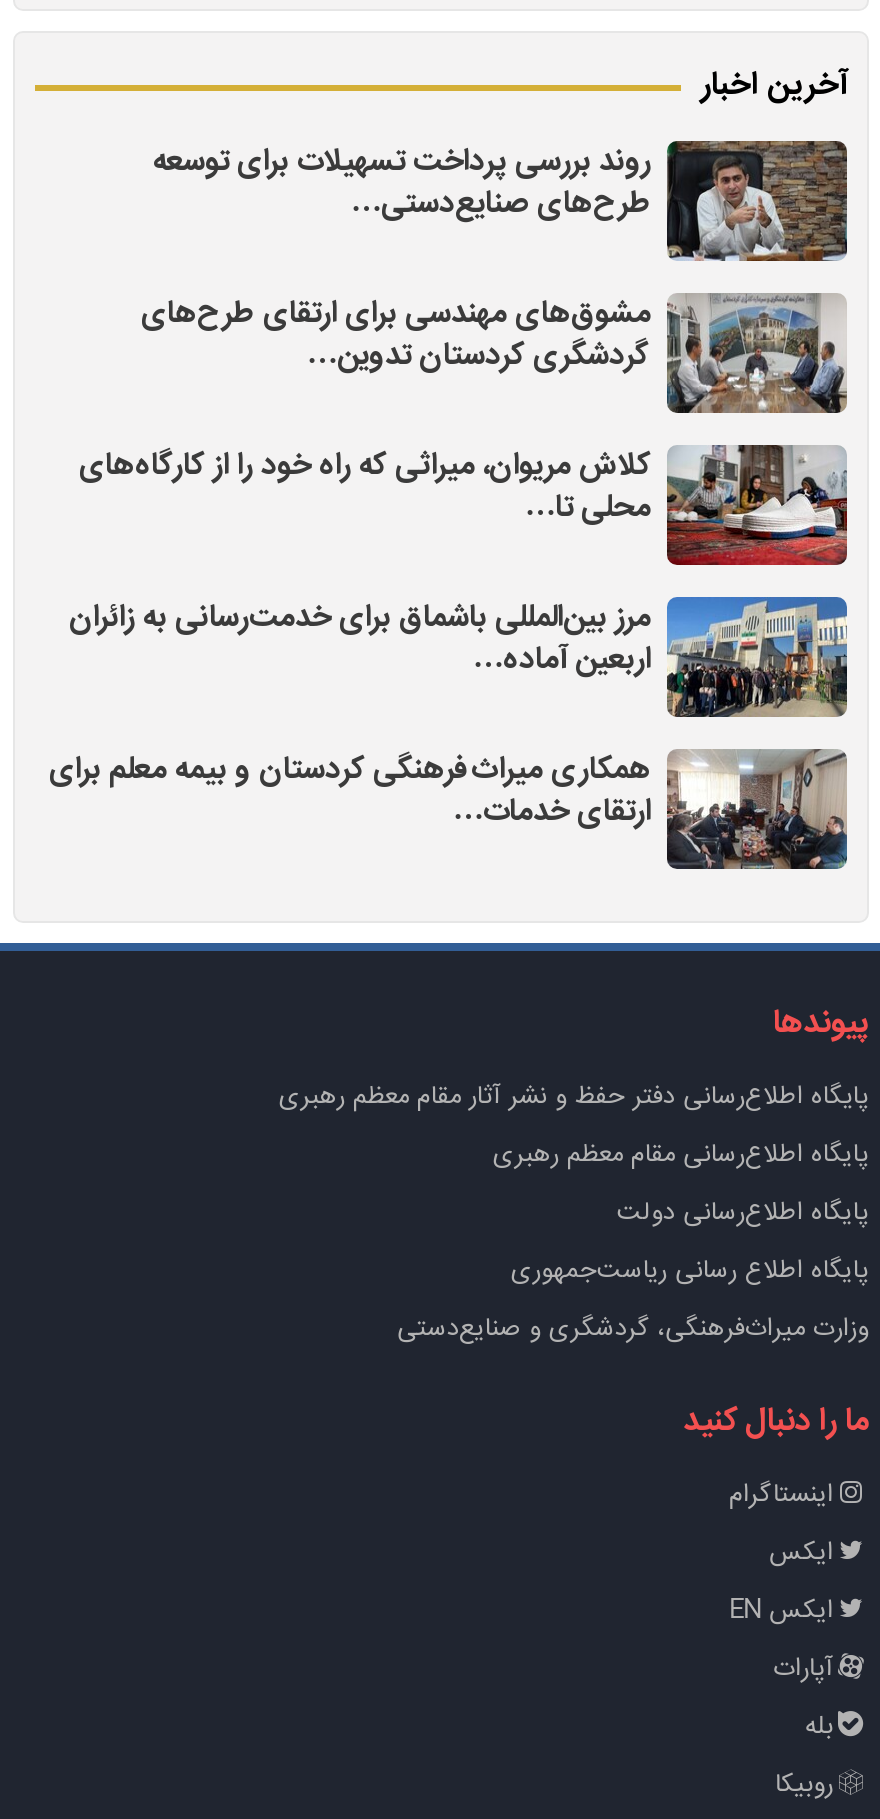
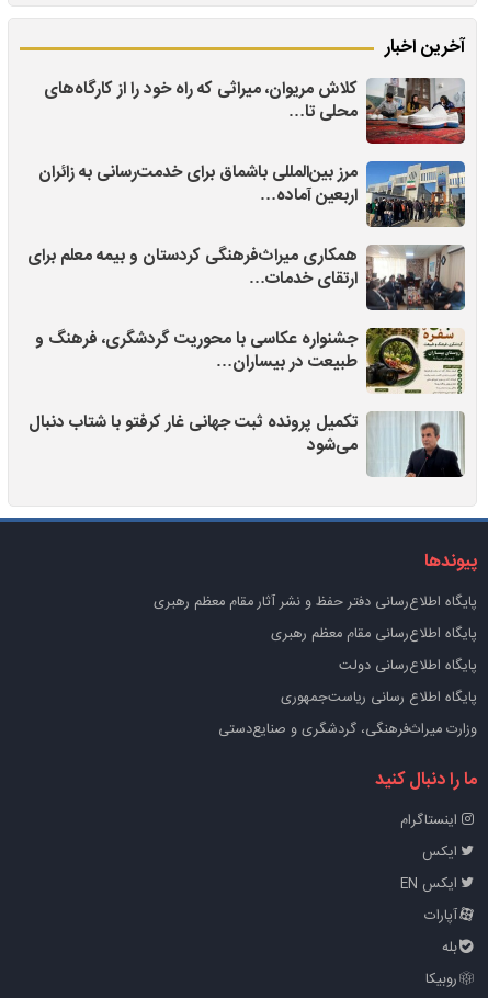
- [image]
- روند بررسی پرداخت تسهیلات برای توسعه
- طرح‌های صنایع‌دستی…
- مشوق‌های مهندسی برای ارتقای طرح‌های
- گردشگری کردستان تدوین…

- [image]

moved up: [image] | کلاش مریوان، میراثی که راه خود را از کارگاه‌های | محلی تا… | مرز بین‌المللی باشماق برای خدمت‌رسانی به زائران | اربعین آماده… | همکاری میراث‌فرهنگی کردستان و بیمه معلم برای | ارتقای خدمات…

+ [image]
+ جشنواره عکاسی با محوریت گردشگری، فرهنگ و
+ طبیعت در بیساران…
+ تکمیل پرونده ثبت جهانی غار کرفتو با شتاب دنبال
+ می‌شود

+ [image]
